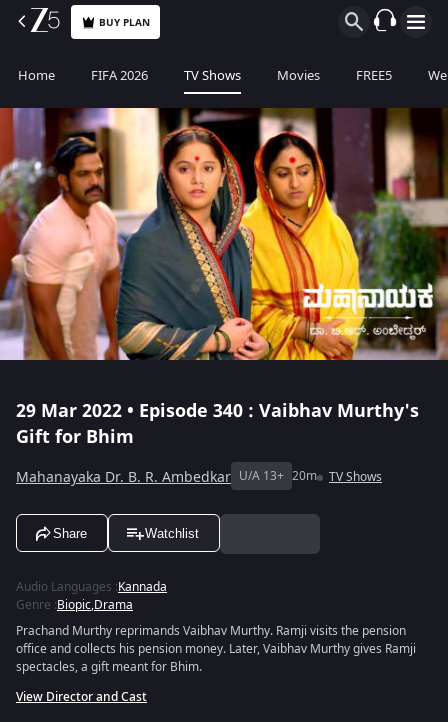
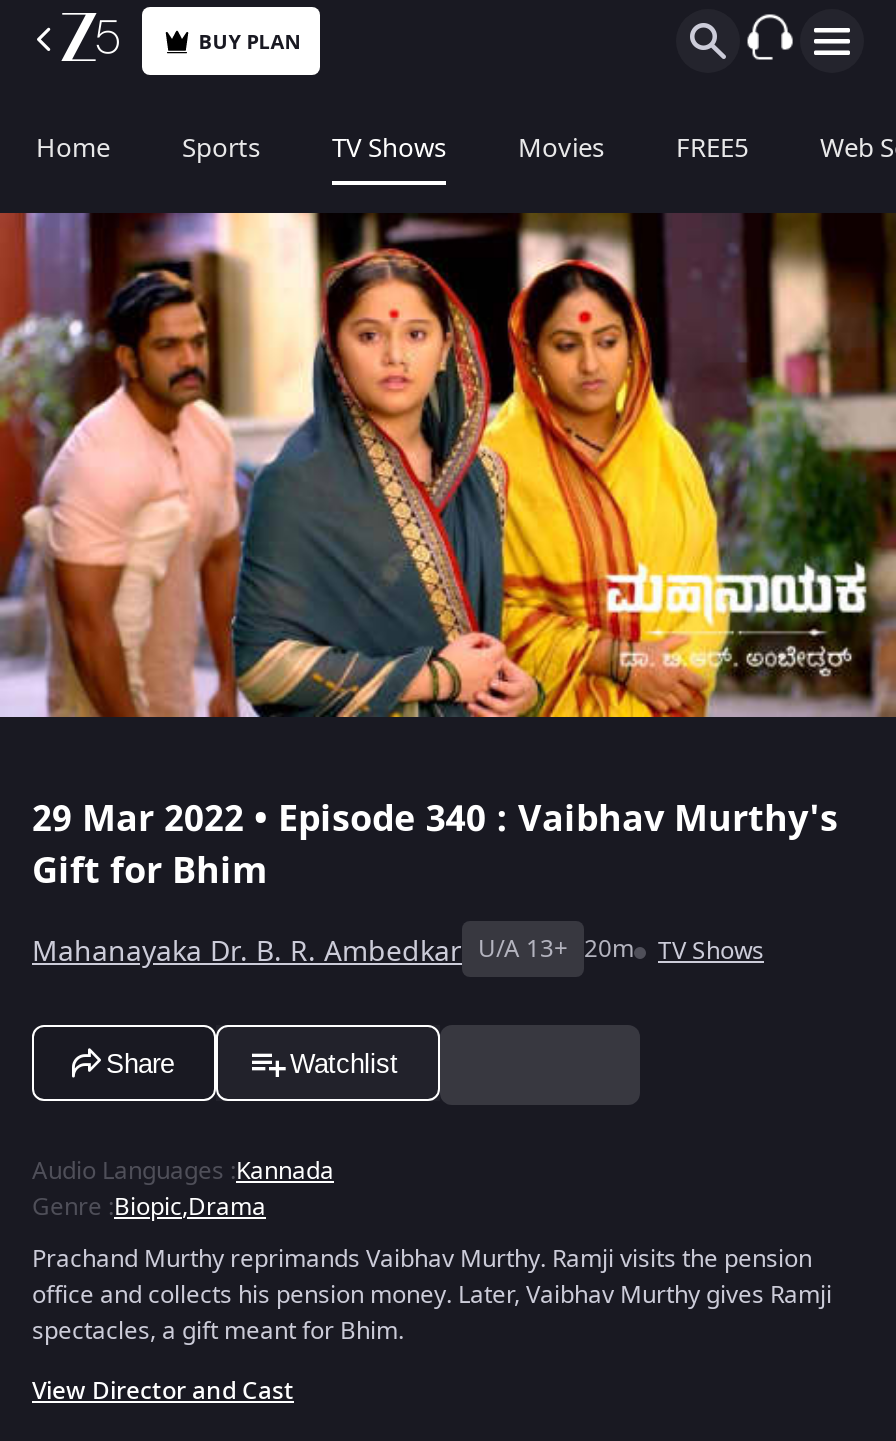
- FIFA 2026
+ Sports
